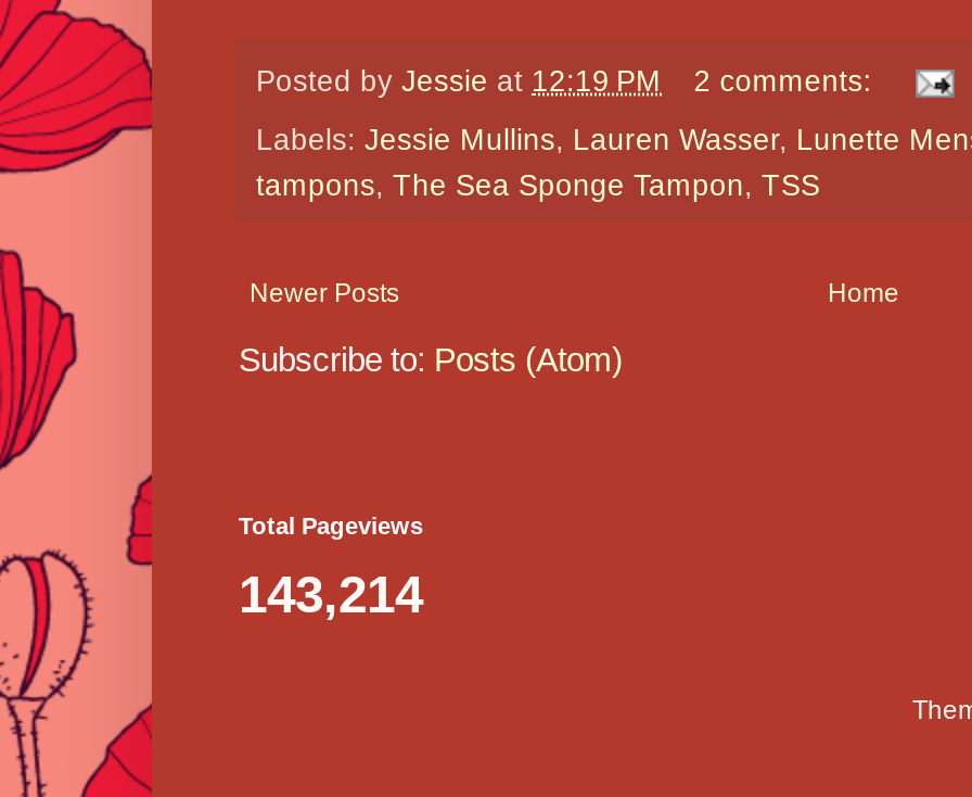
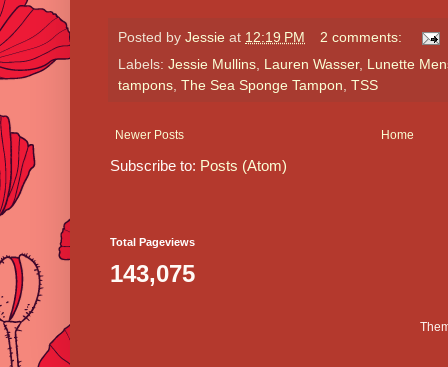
- 143,214
+ 143,075
